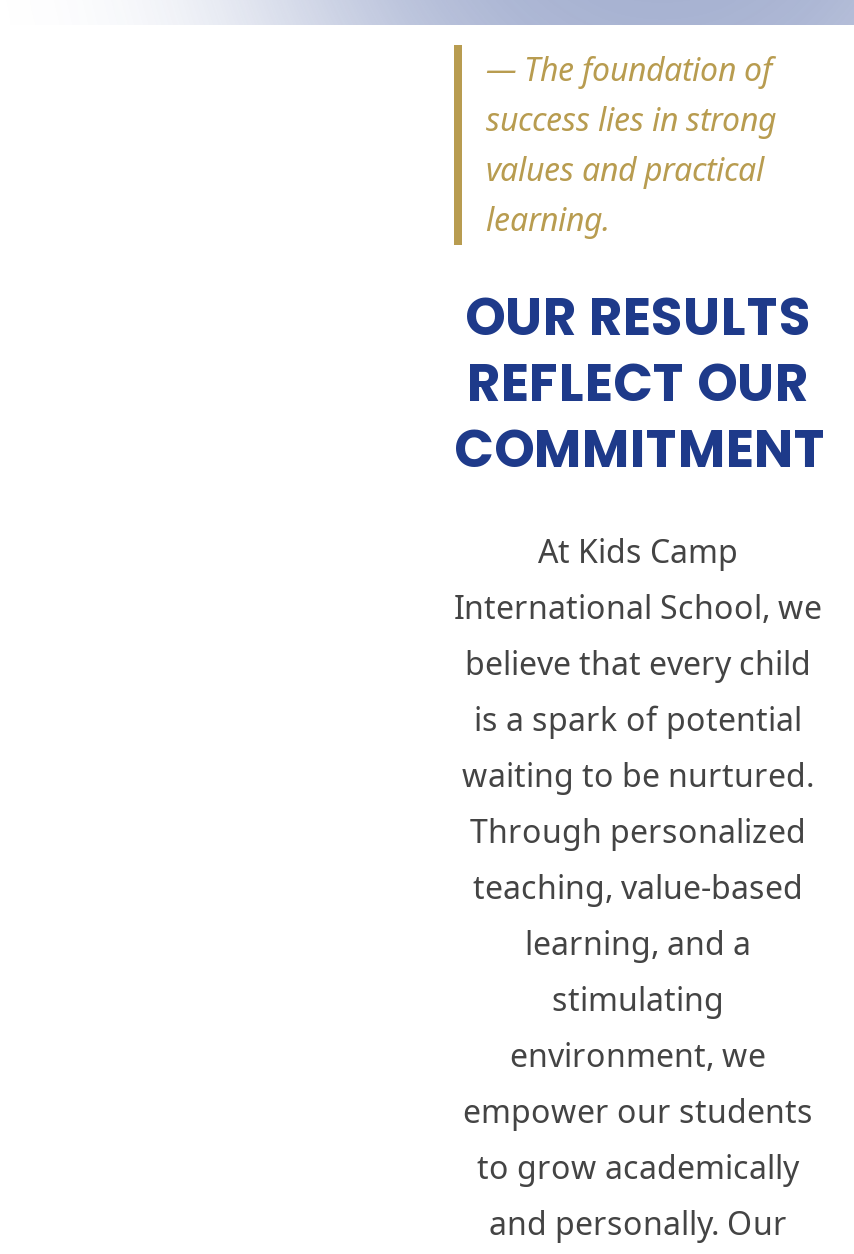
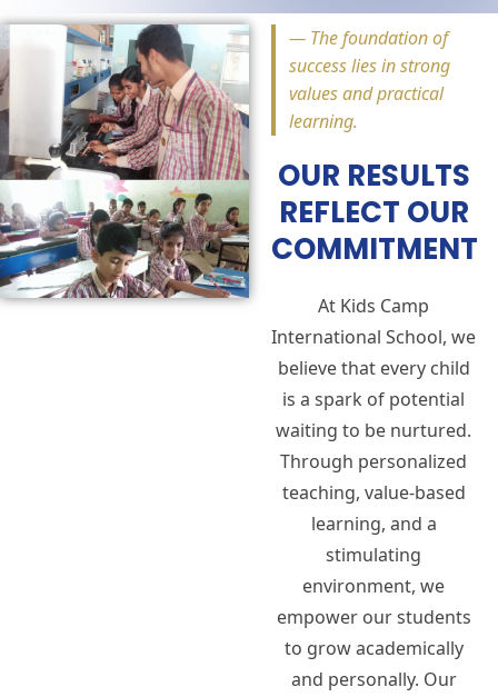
+ [image]
